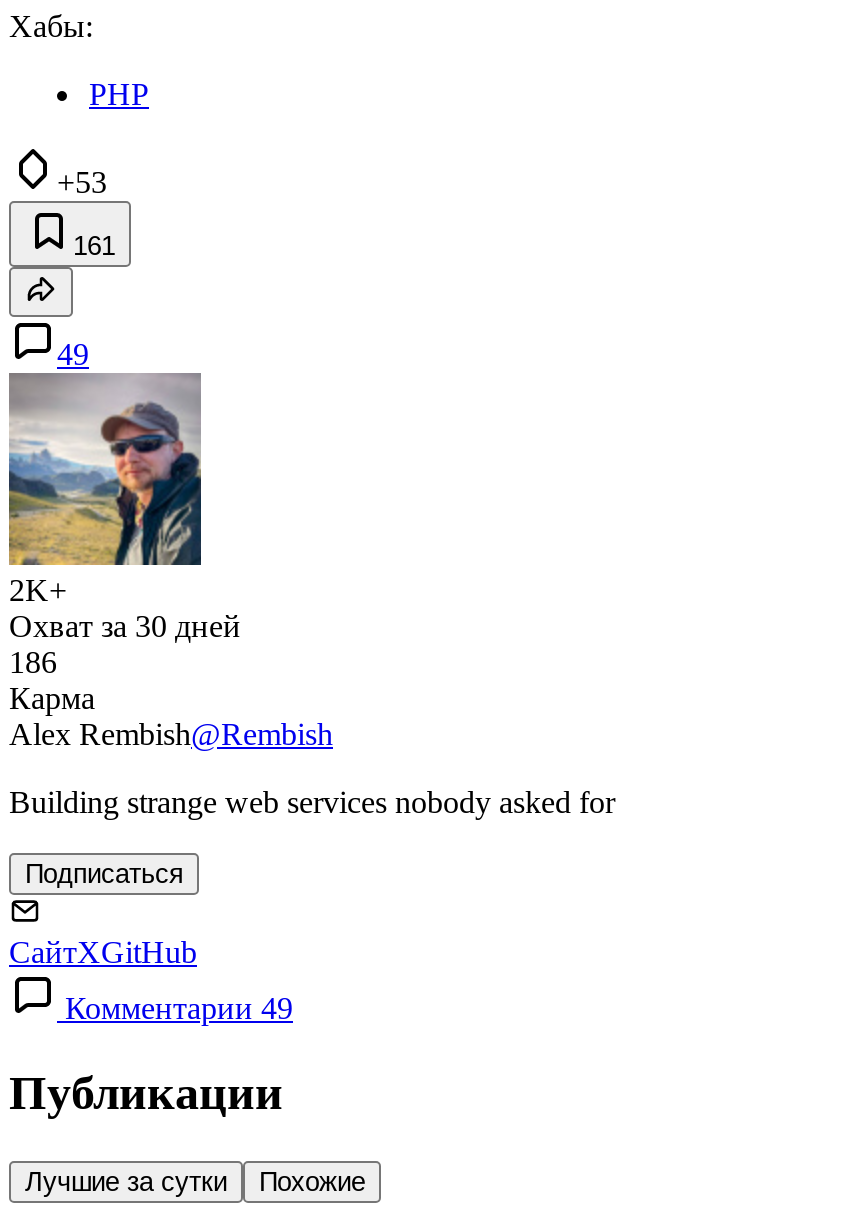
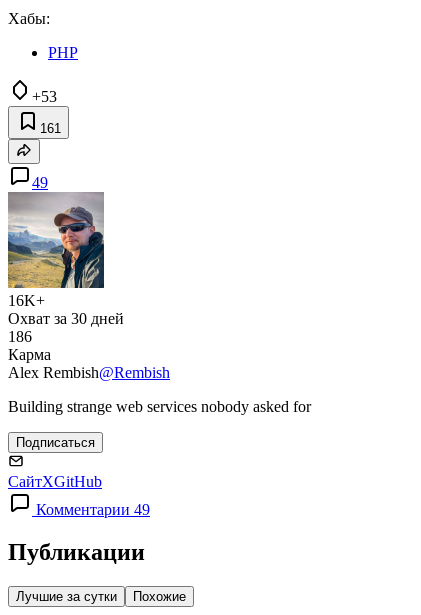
- 2K+
+ 16K+
